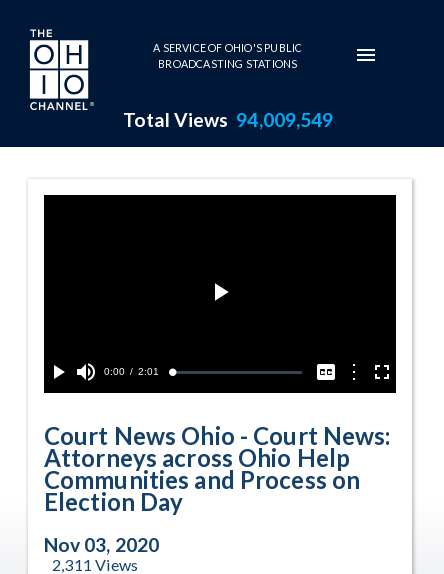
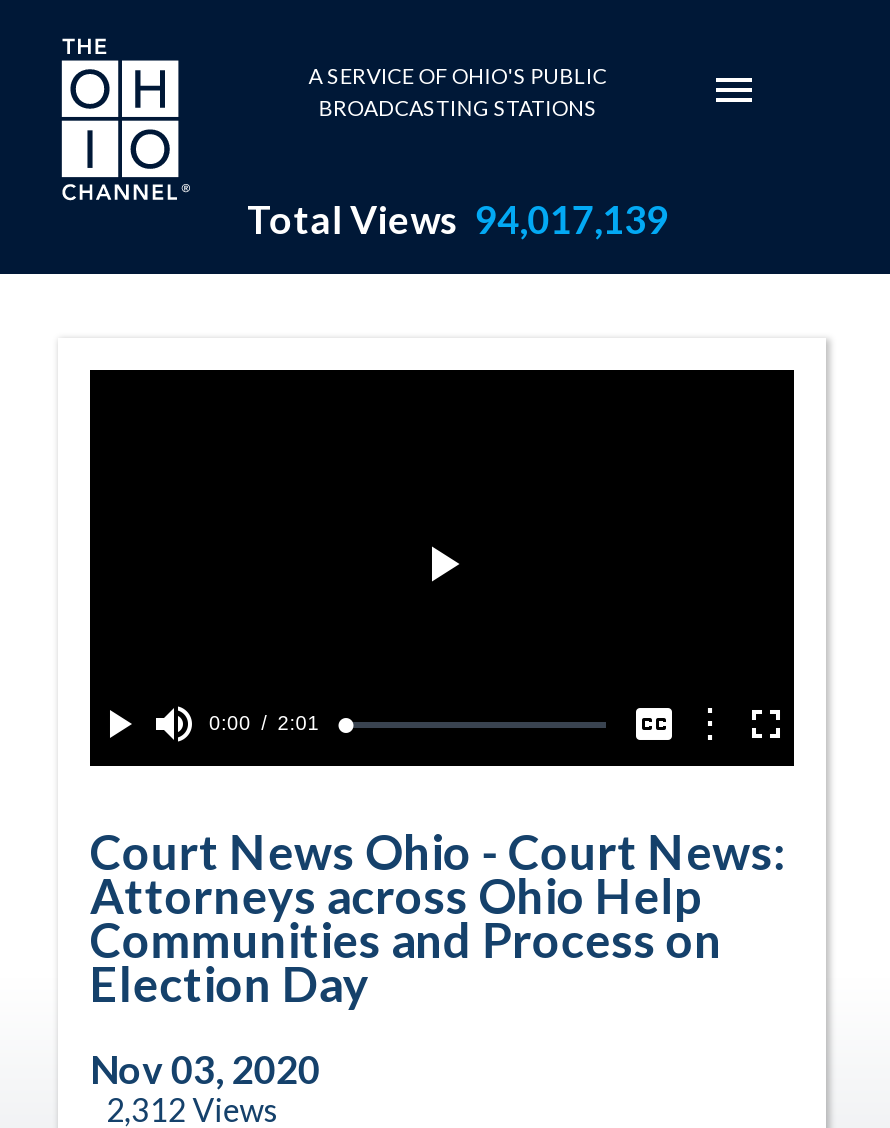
- Total Views 94,009,549
+ Total Views 94,017,139

- 2,311 Views
+ 2,312 Views
